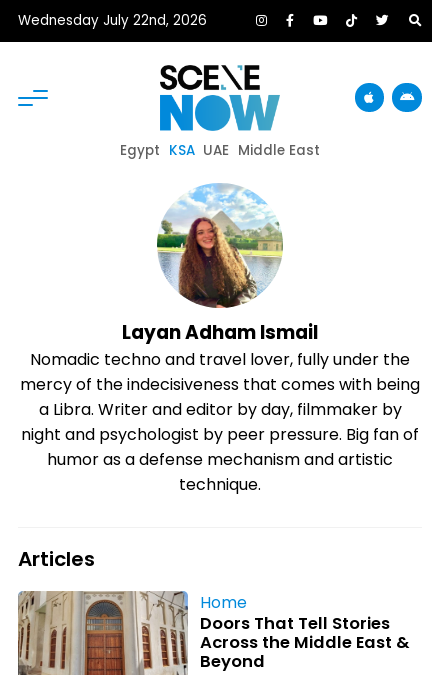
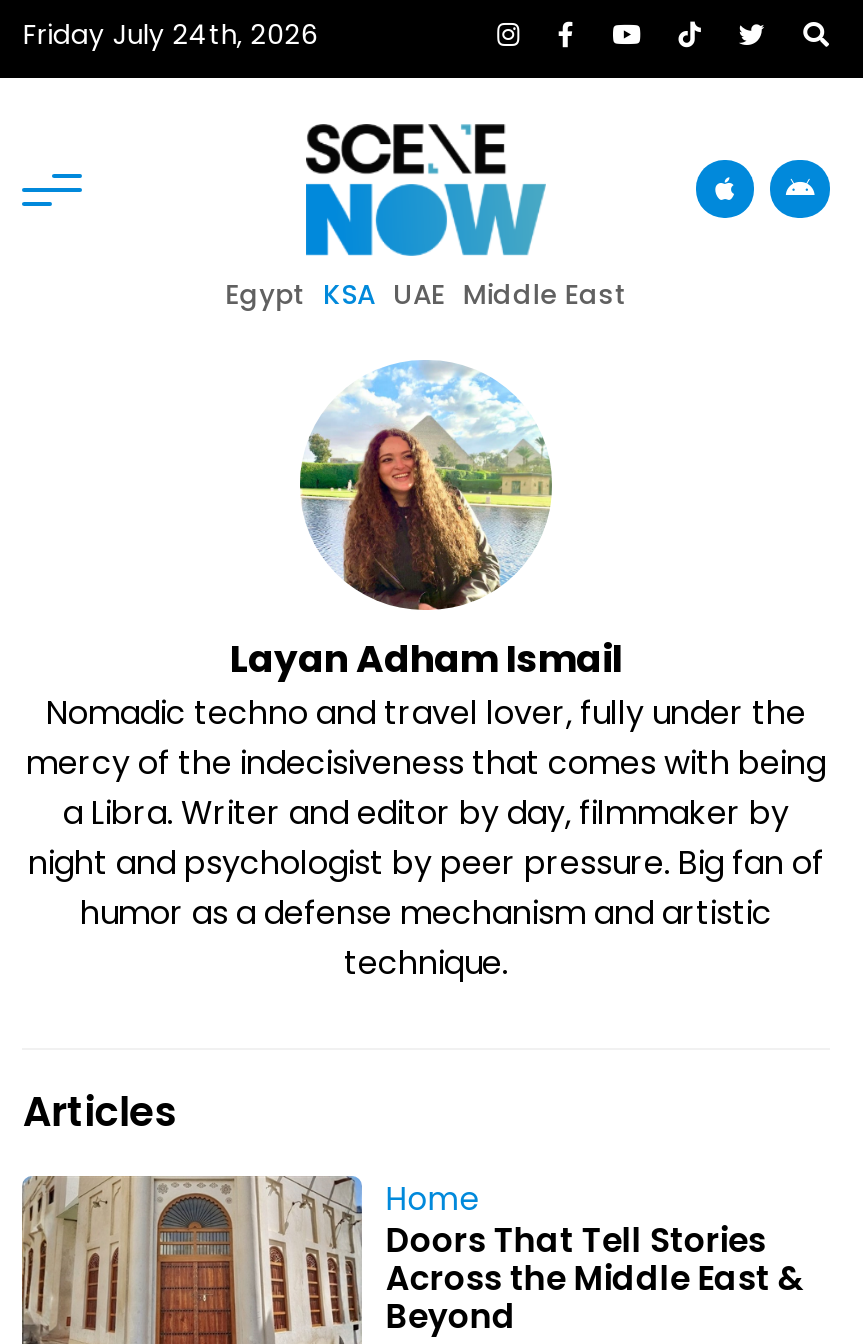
- Wednesday July 22nd, 2026
+ Friday July 24th, 2026
